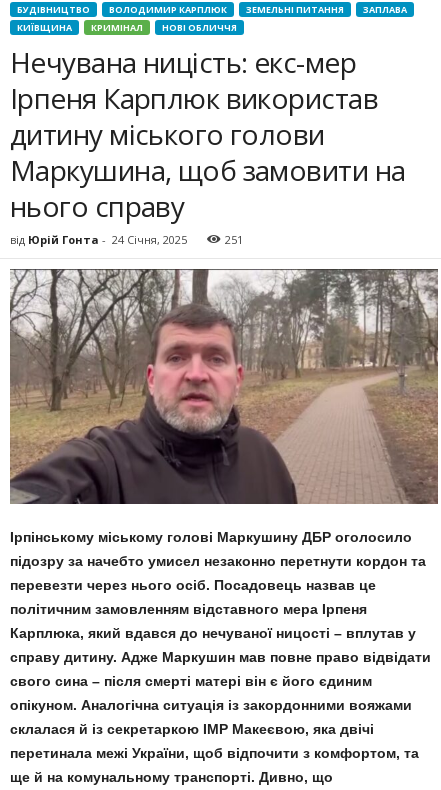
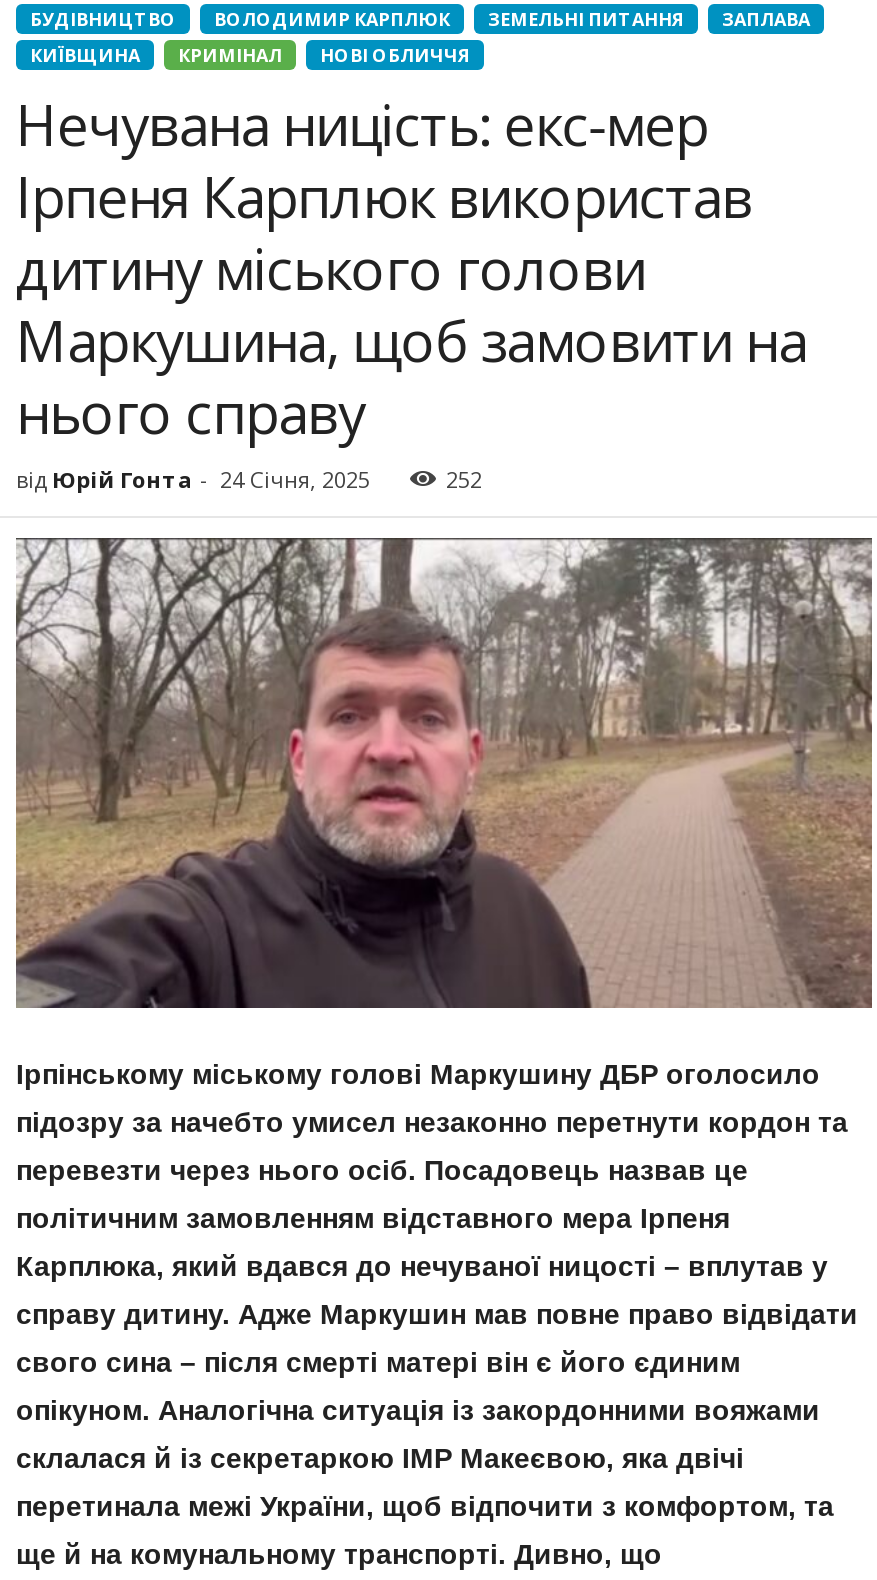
- 251
+ 252
